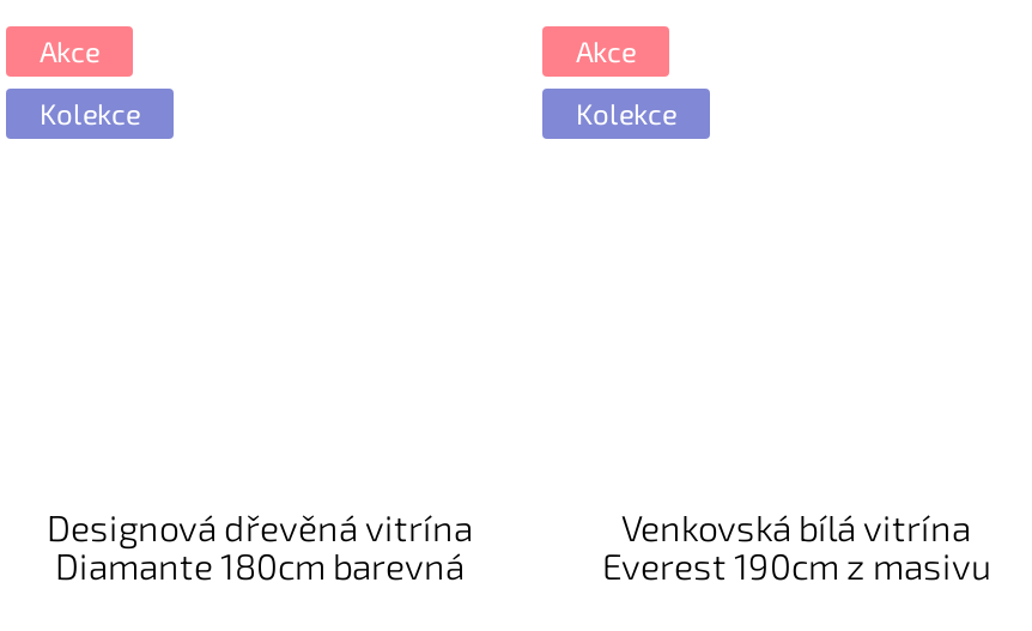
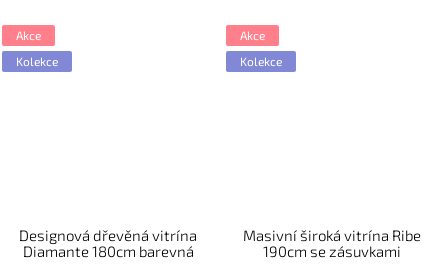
- Venkovská bílá vitrína
- Everest 190cm z masivu
+ Masivní široká vitrína Ribe
+ 190cm se zásuvkami
